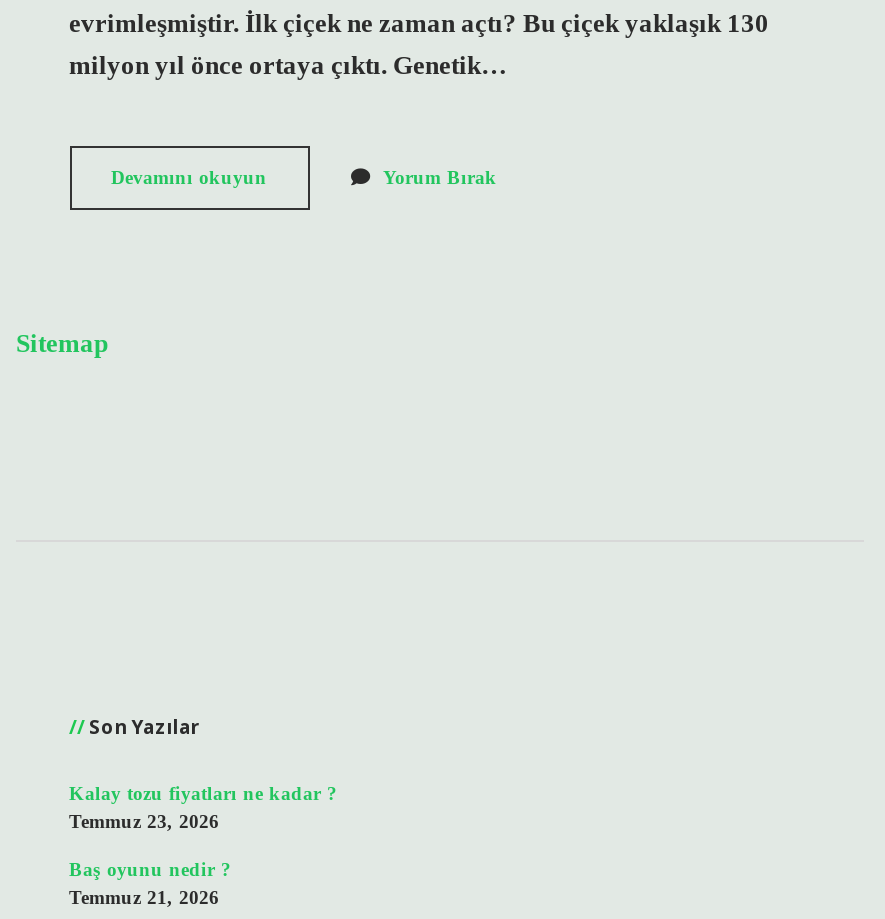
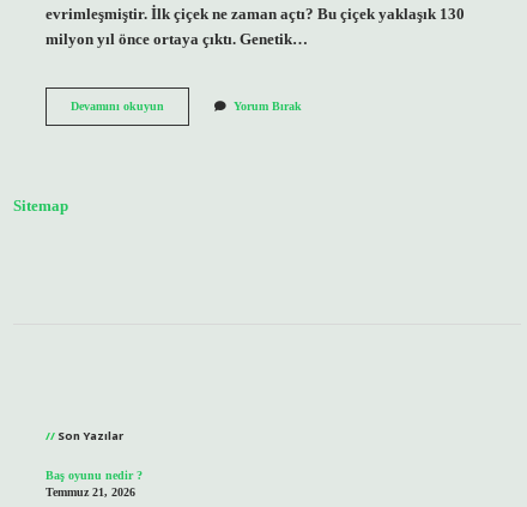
- Kalay tozu fiyatları ne kadar ?
- Temmuz 23, 2026
